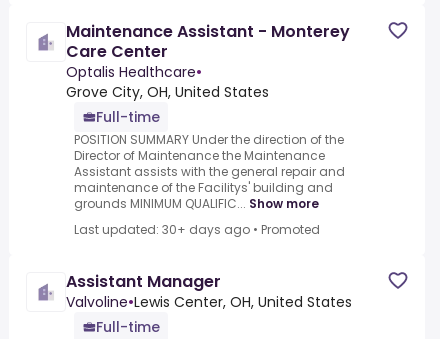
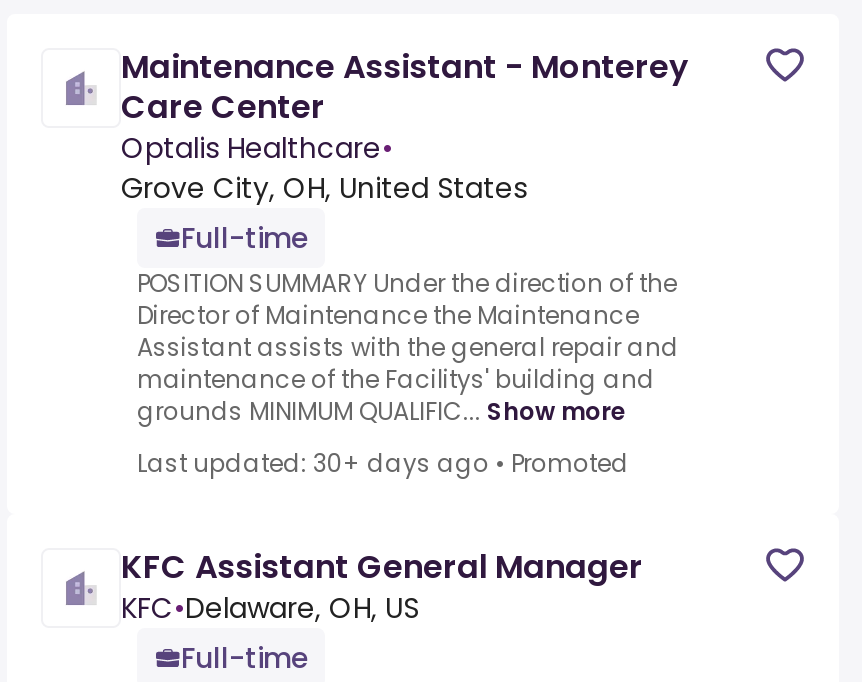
- Assistant Manager
- Valvoline•Lewis Center, OH, United States
+ KFC Assistant General Manager
+ KFC•Delaware, OH, US
